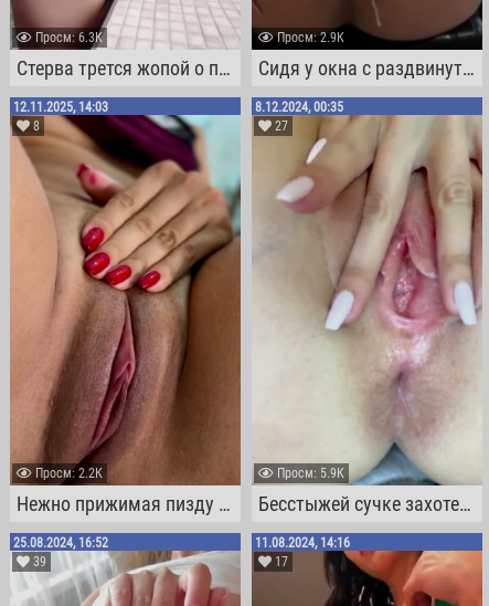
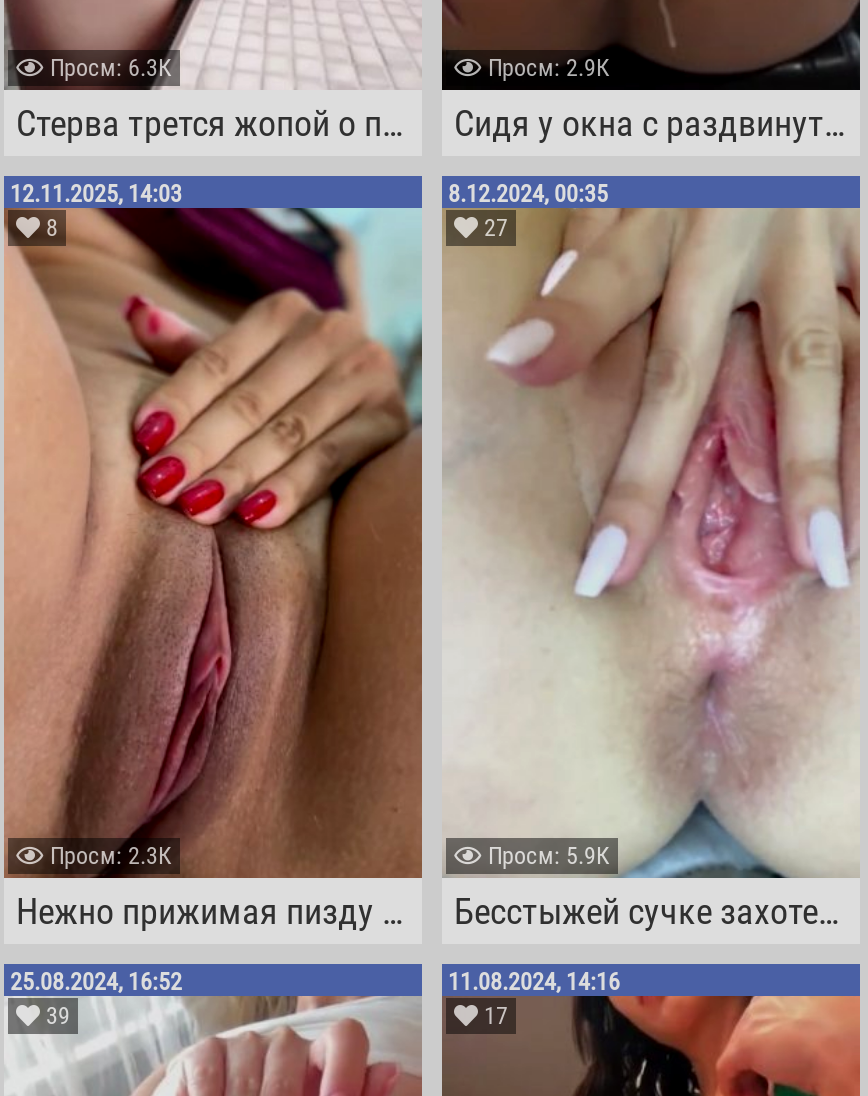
- Проcм: 2.2К
+ Проcм: 2.3К
